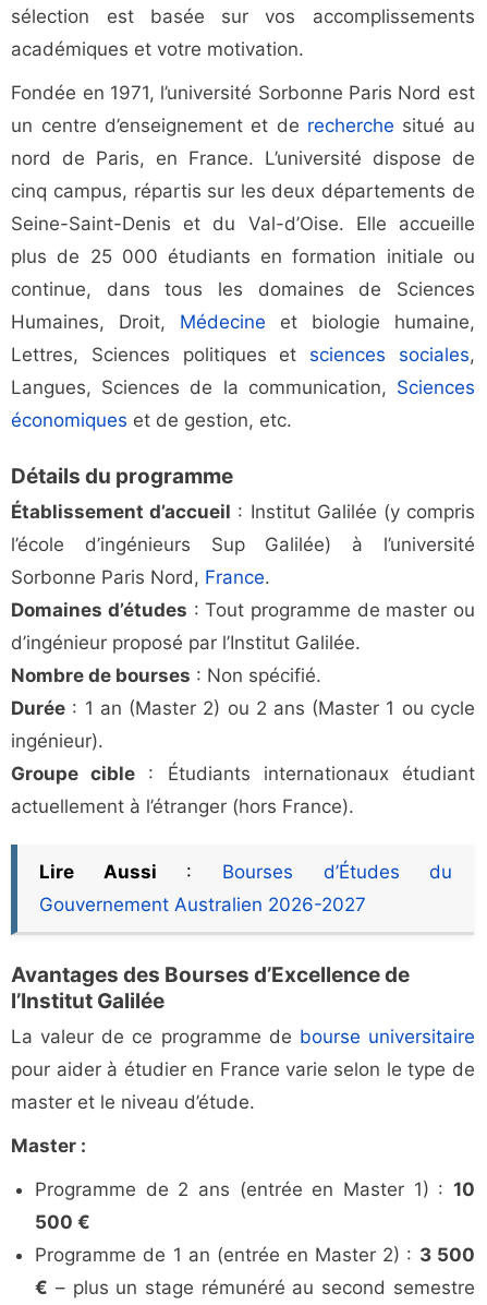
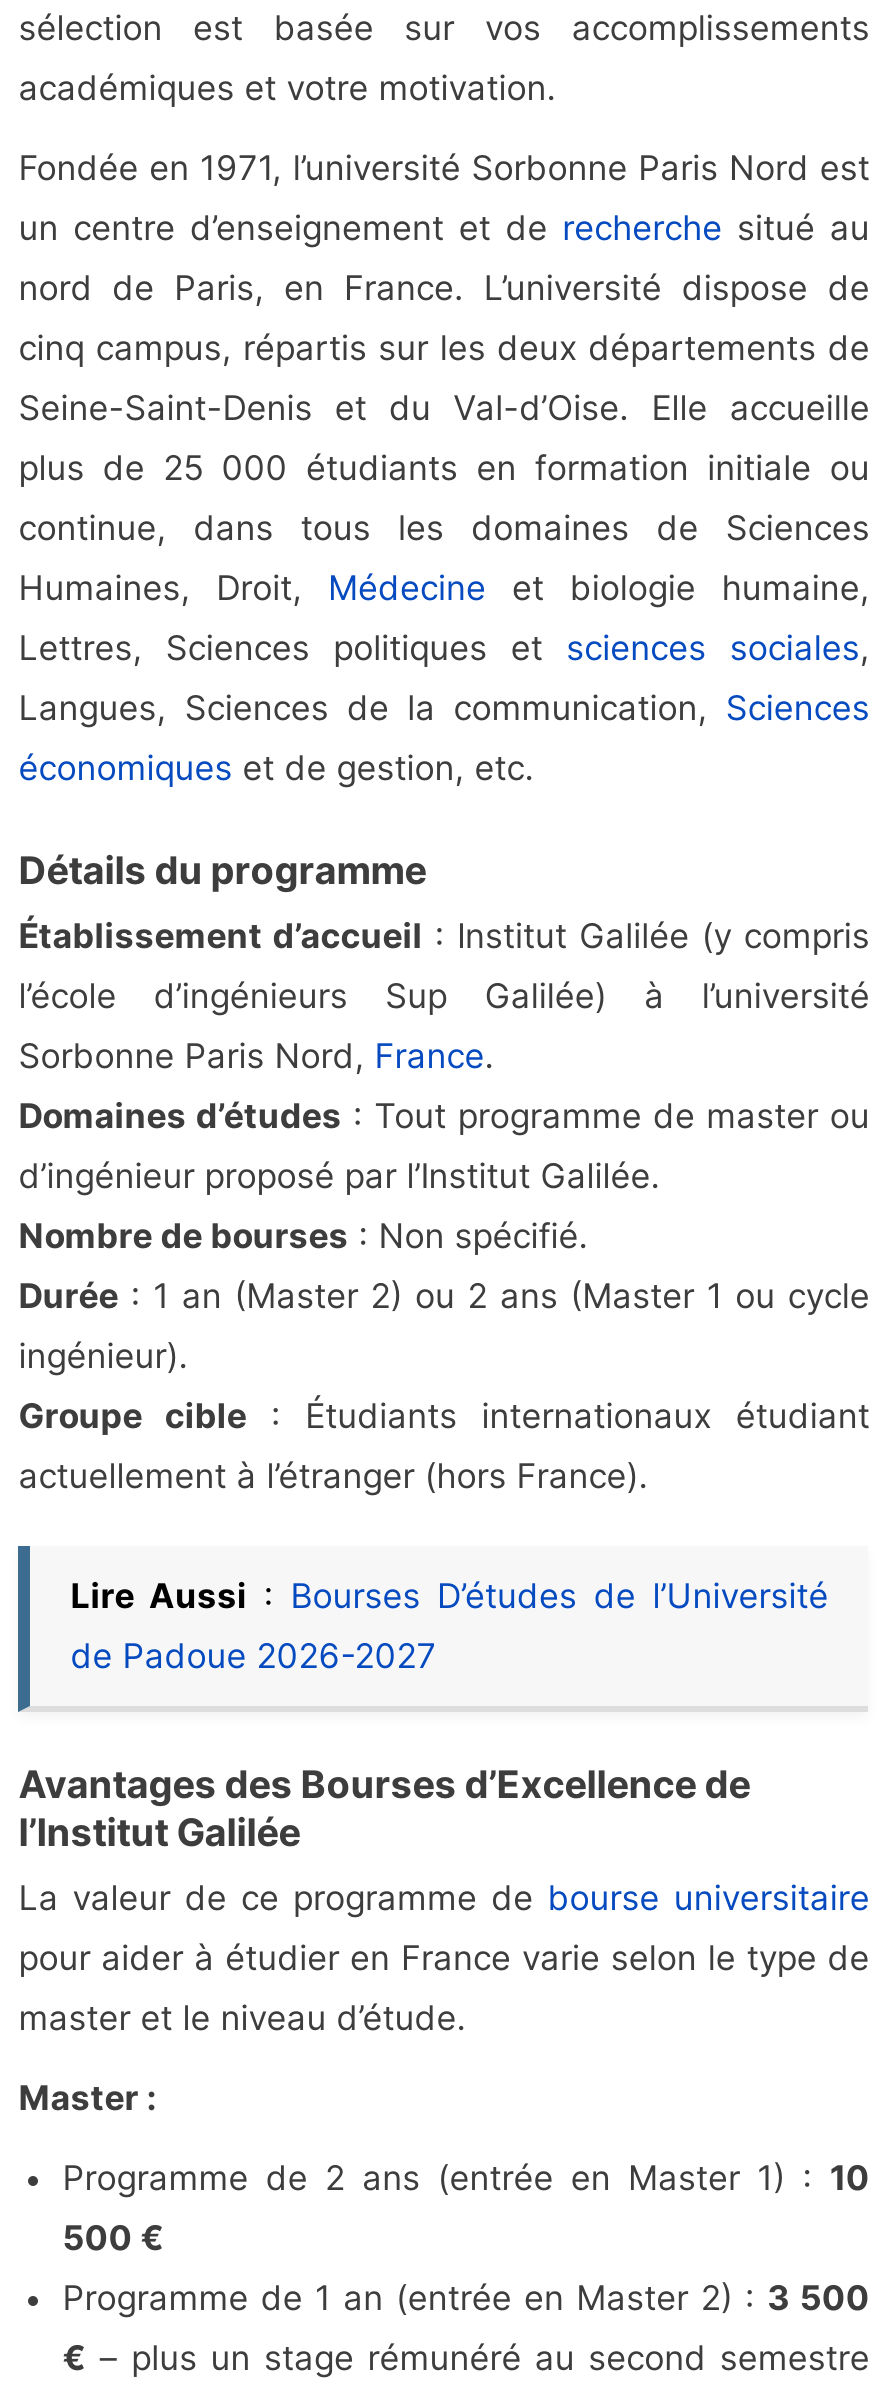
- Lire Aussi: Bourses d’Études du
+ Lire Aussi: Bourses D’études de l’Université

- Gouvernement Australien 2026-2027
+ de Padoue 2026-2027
